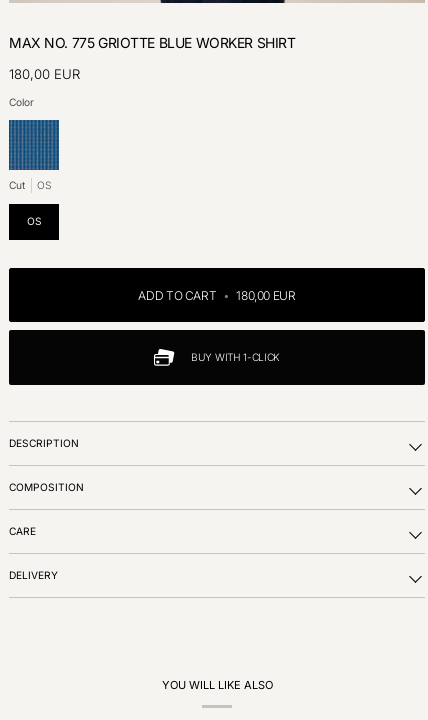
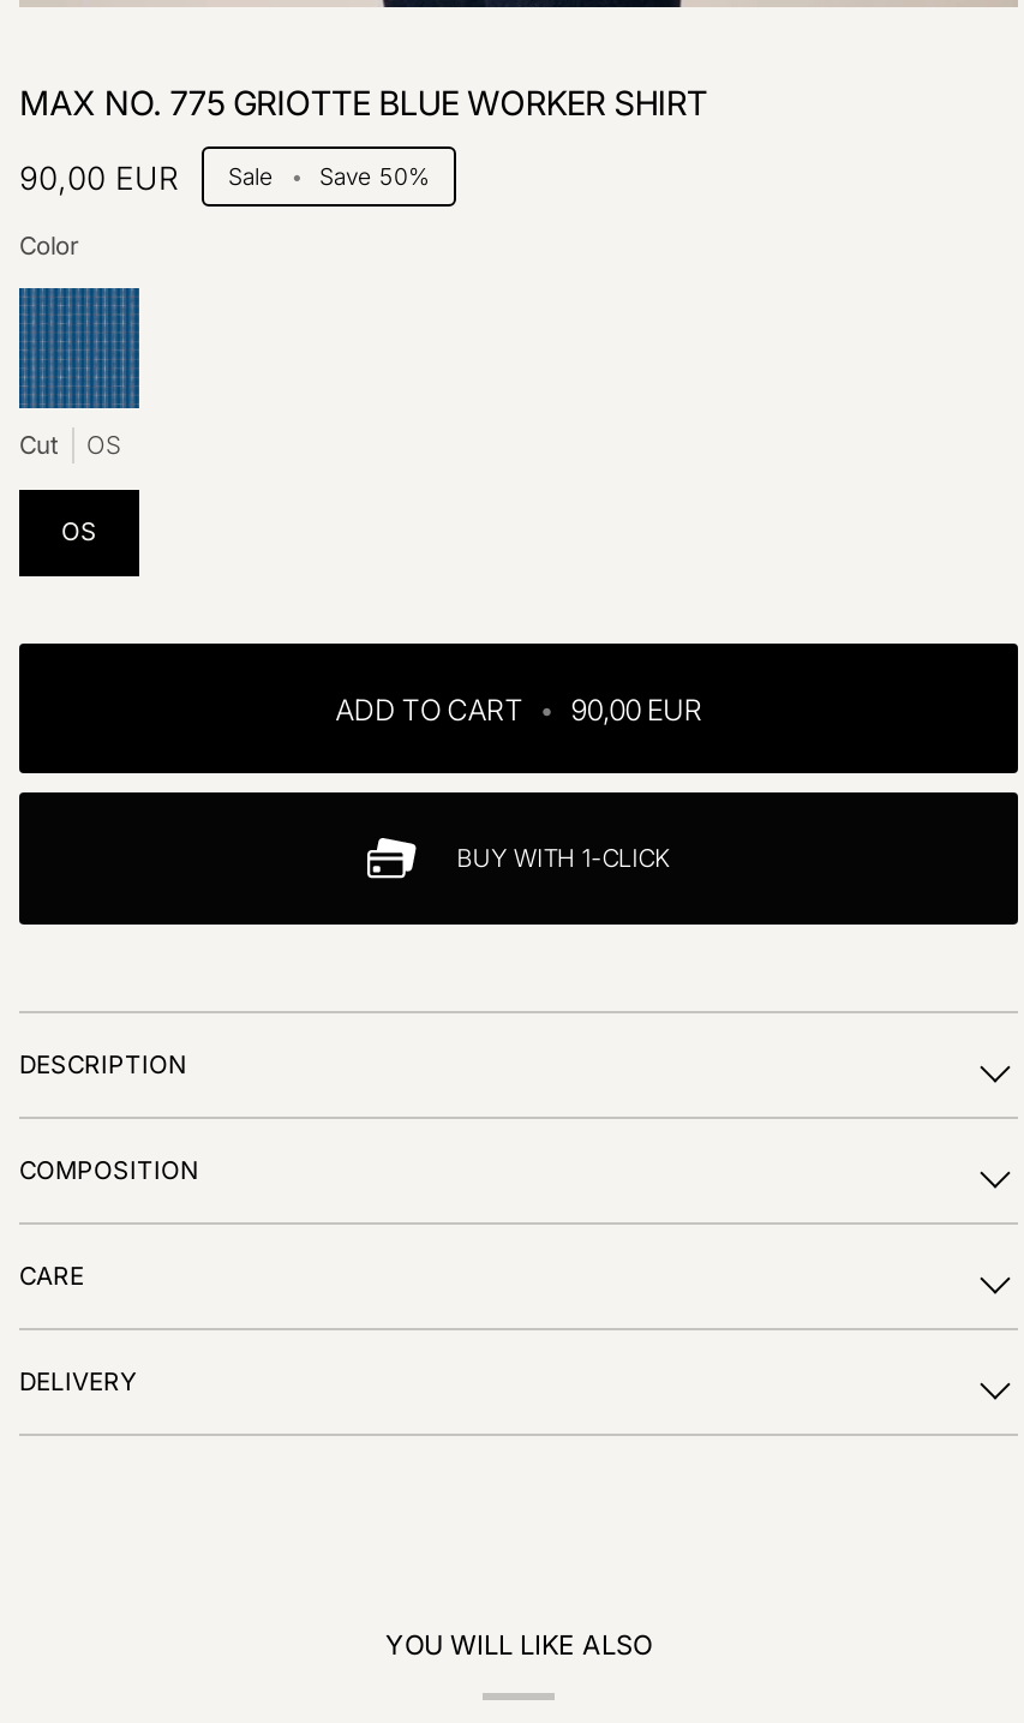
- 180,00 EUR
+ 90,00 EUR
+ Sale
+ • Save 50%

- ADD TO CART • 180,00 EUR
+ ADD TO CART • 90,00 EUR
